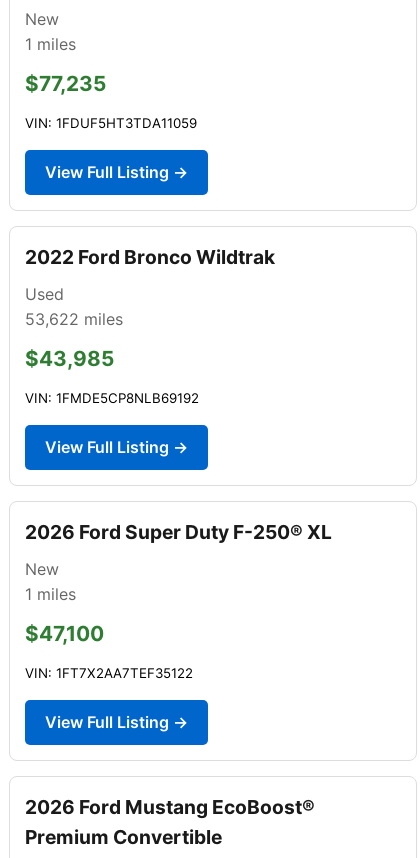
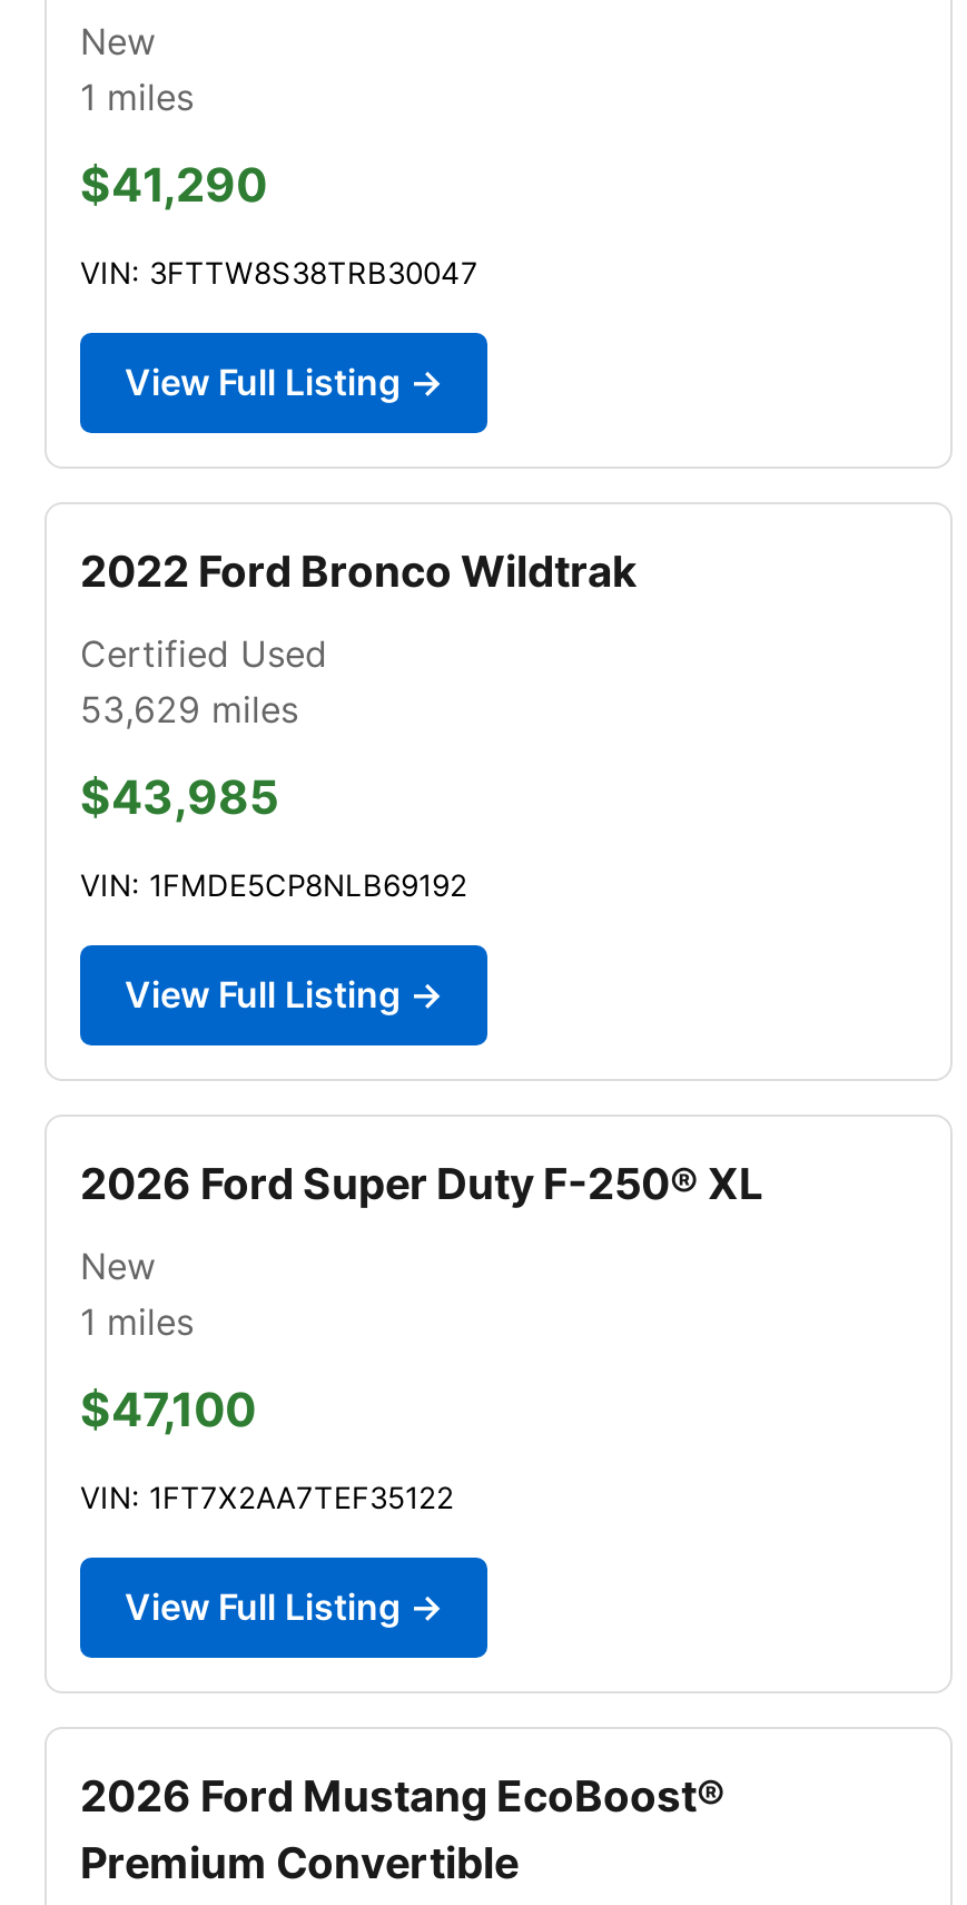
- $77,235
+ $41,290

- VIN: 1FDUF5HT3TDA11059
+ VIN: 3FTTW8S38TRB30047

- Used
- 53,622 miles
+ Certified Used
+ 53,629 miles
